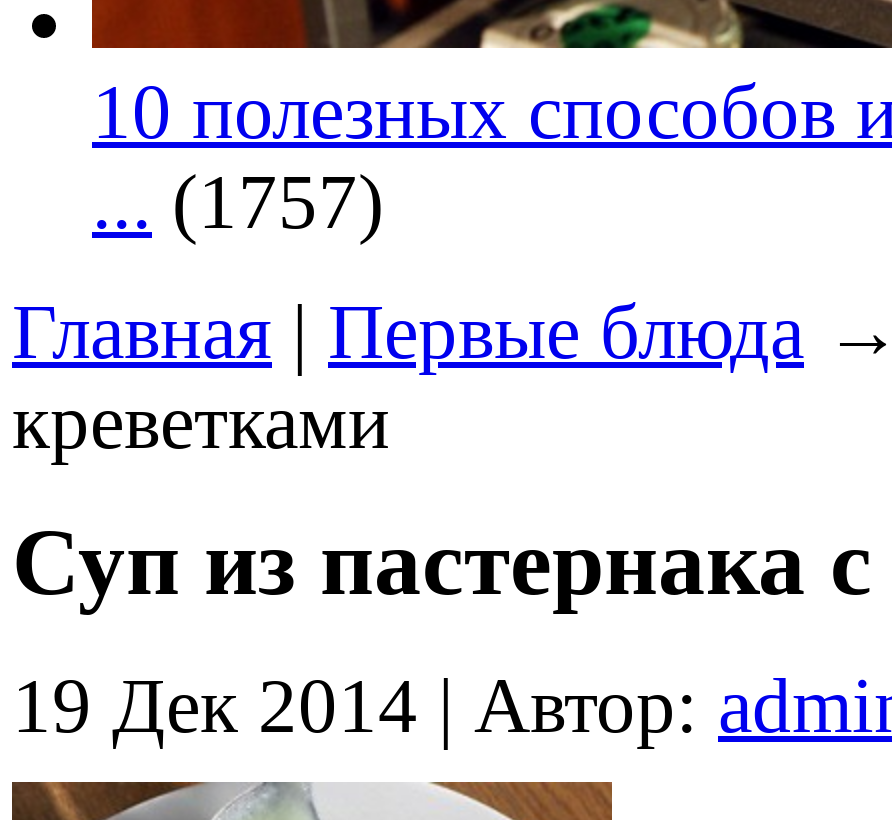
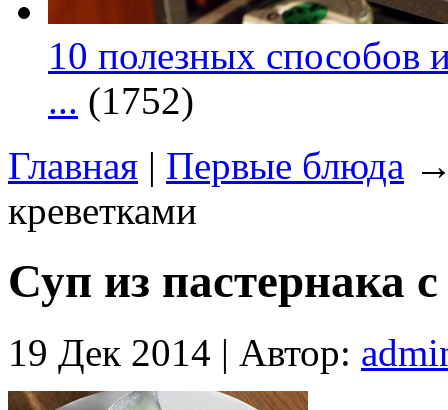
- ... (1757)
+ ... (1752)
